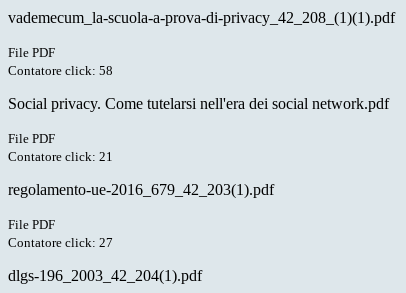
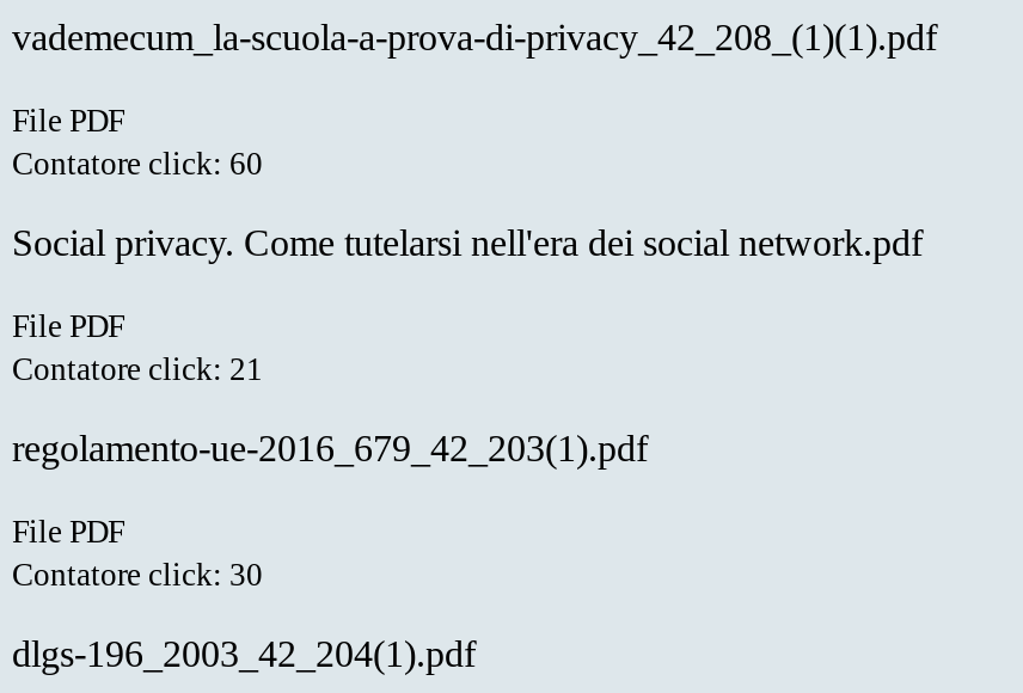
- Contatore click: 58
+ Contatore click: 60

- Contatore click: 27
+ Contatore click: 30
